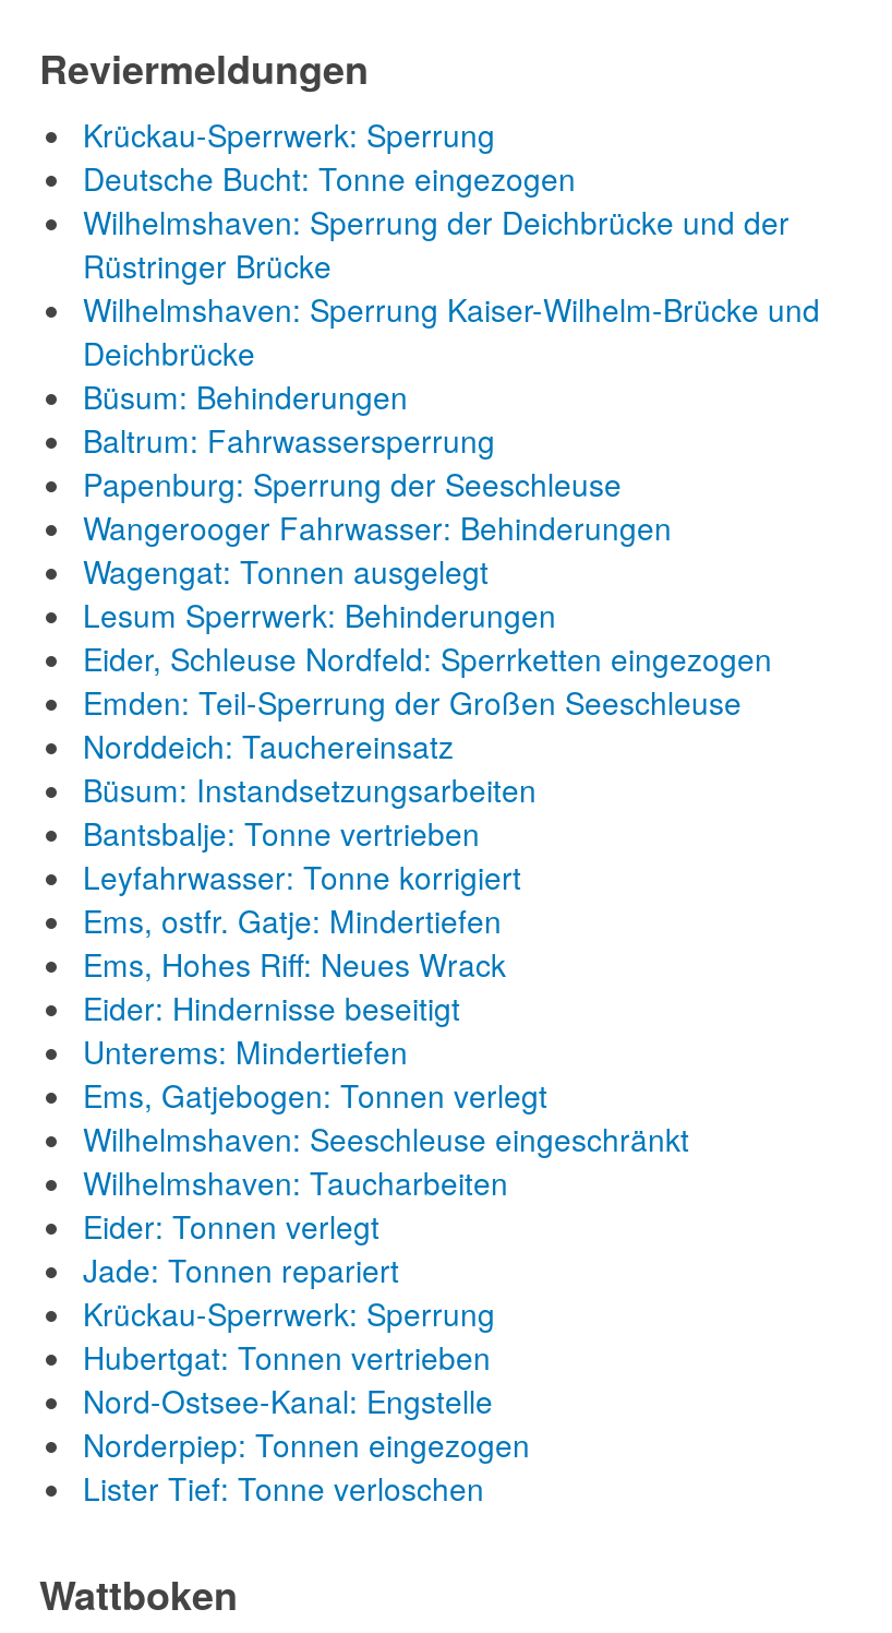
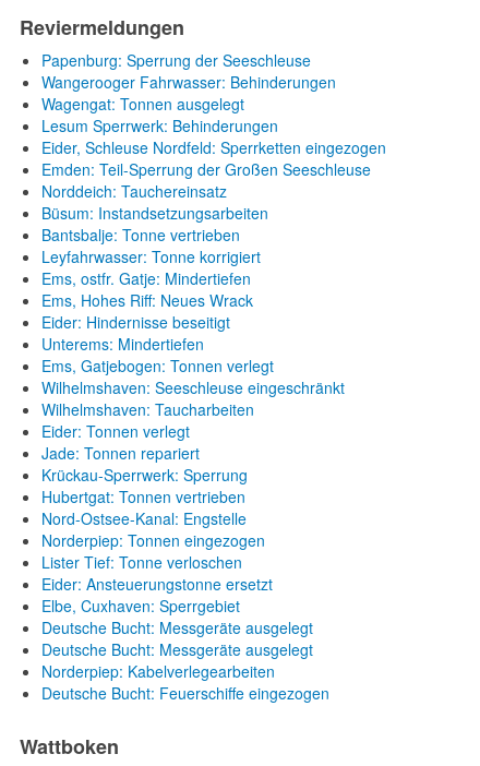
- Krückau-Sperrwerk: Sperrung
- Deutsche Bucht: Tonne eingezogen
- Wilhelmshaven: Sperrung der Deichbrücke und der
- Rüstringer Brücke
- Wilhelmshaven: Sperrung Kaiser-Wilhelm-Brücke und
- Deichbrücke
- Büsum: Behinderungen
- Baltrum: Fahrwassersperrung

moved up: Papenburg: Sperrung der Seeschleuse | Wangerooger Fahrwasser: Behinderungen | Wagengat: Tonnen ausgelegt | ... | Norderpiep: Tonnen eingezogen | Lister Tief: Tonne verloschen

+ Eider: Ansteuerungstonne ersetzt
+ Elbe, Cuxhaven: Sperrgebiet
+ Deutsche Bucht: Messgeräte ausgelegt
+ Deutsche Bucht: Messgeräte ausgelegt
+ Norderpiep: Kabelverlegearbeiten
+ Deutsche Bucht: Feuerschiffe eingezogen
